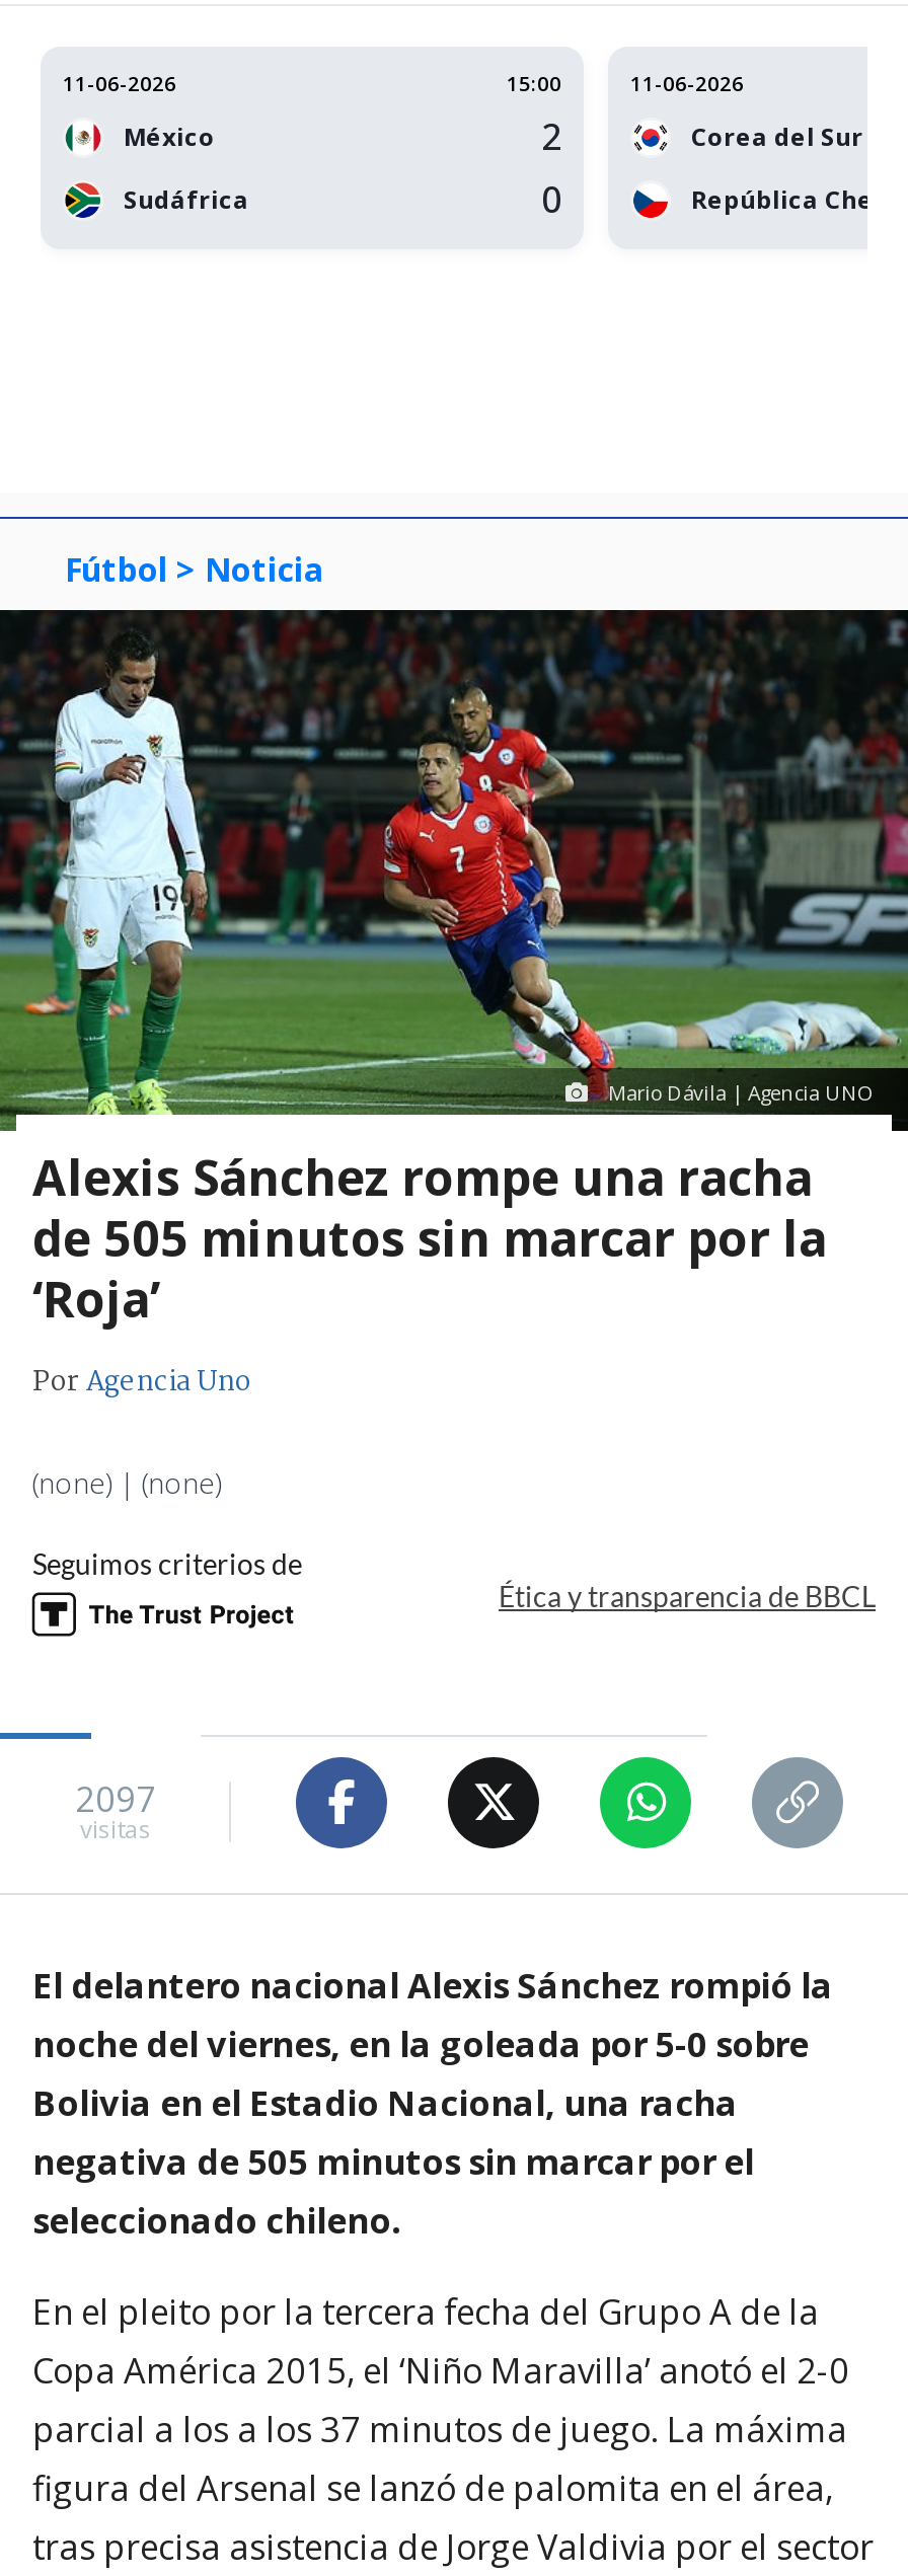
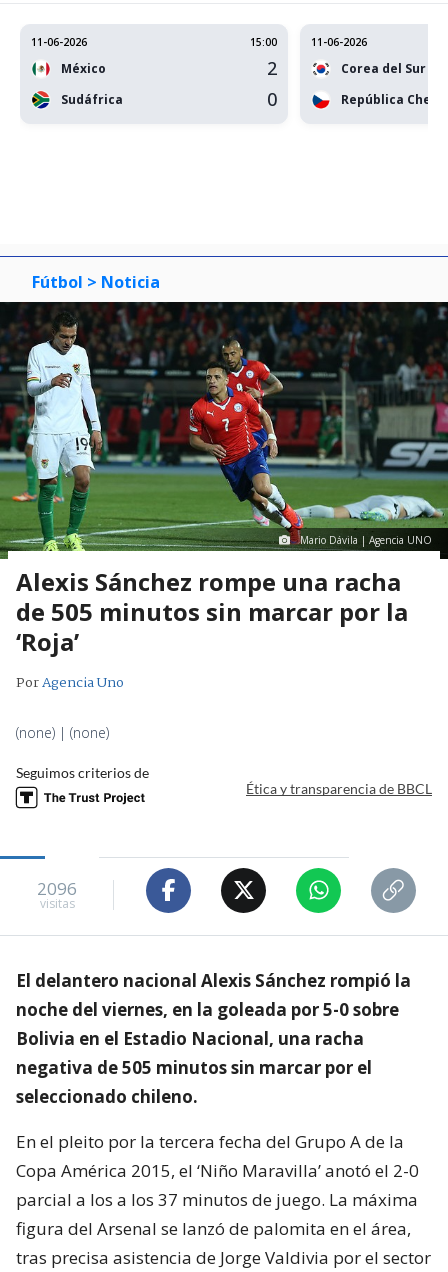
- 2097
+ 2096
